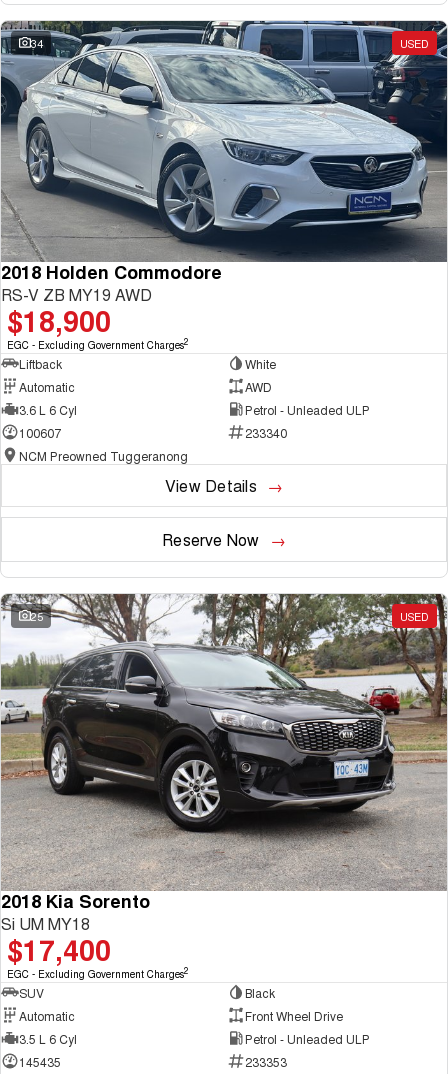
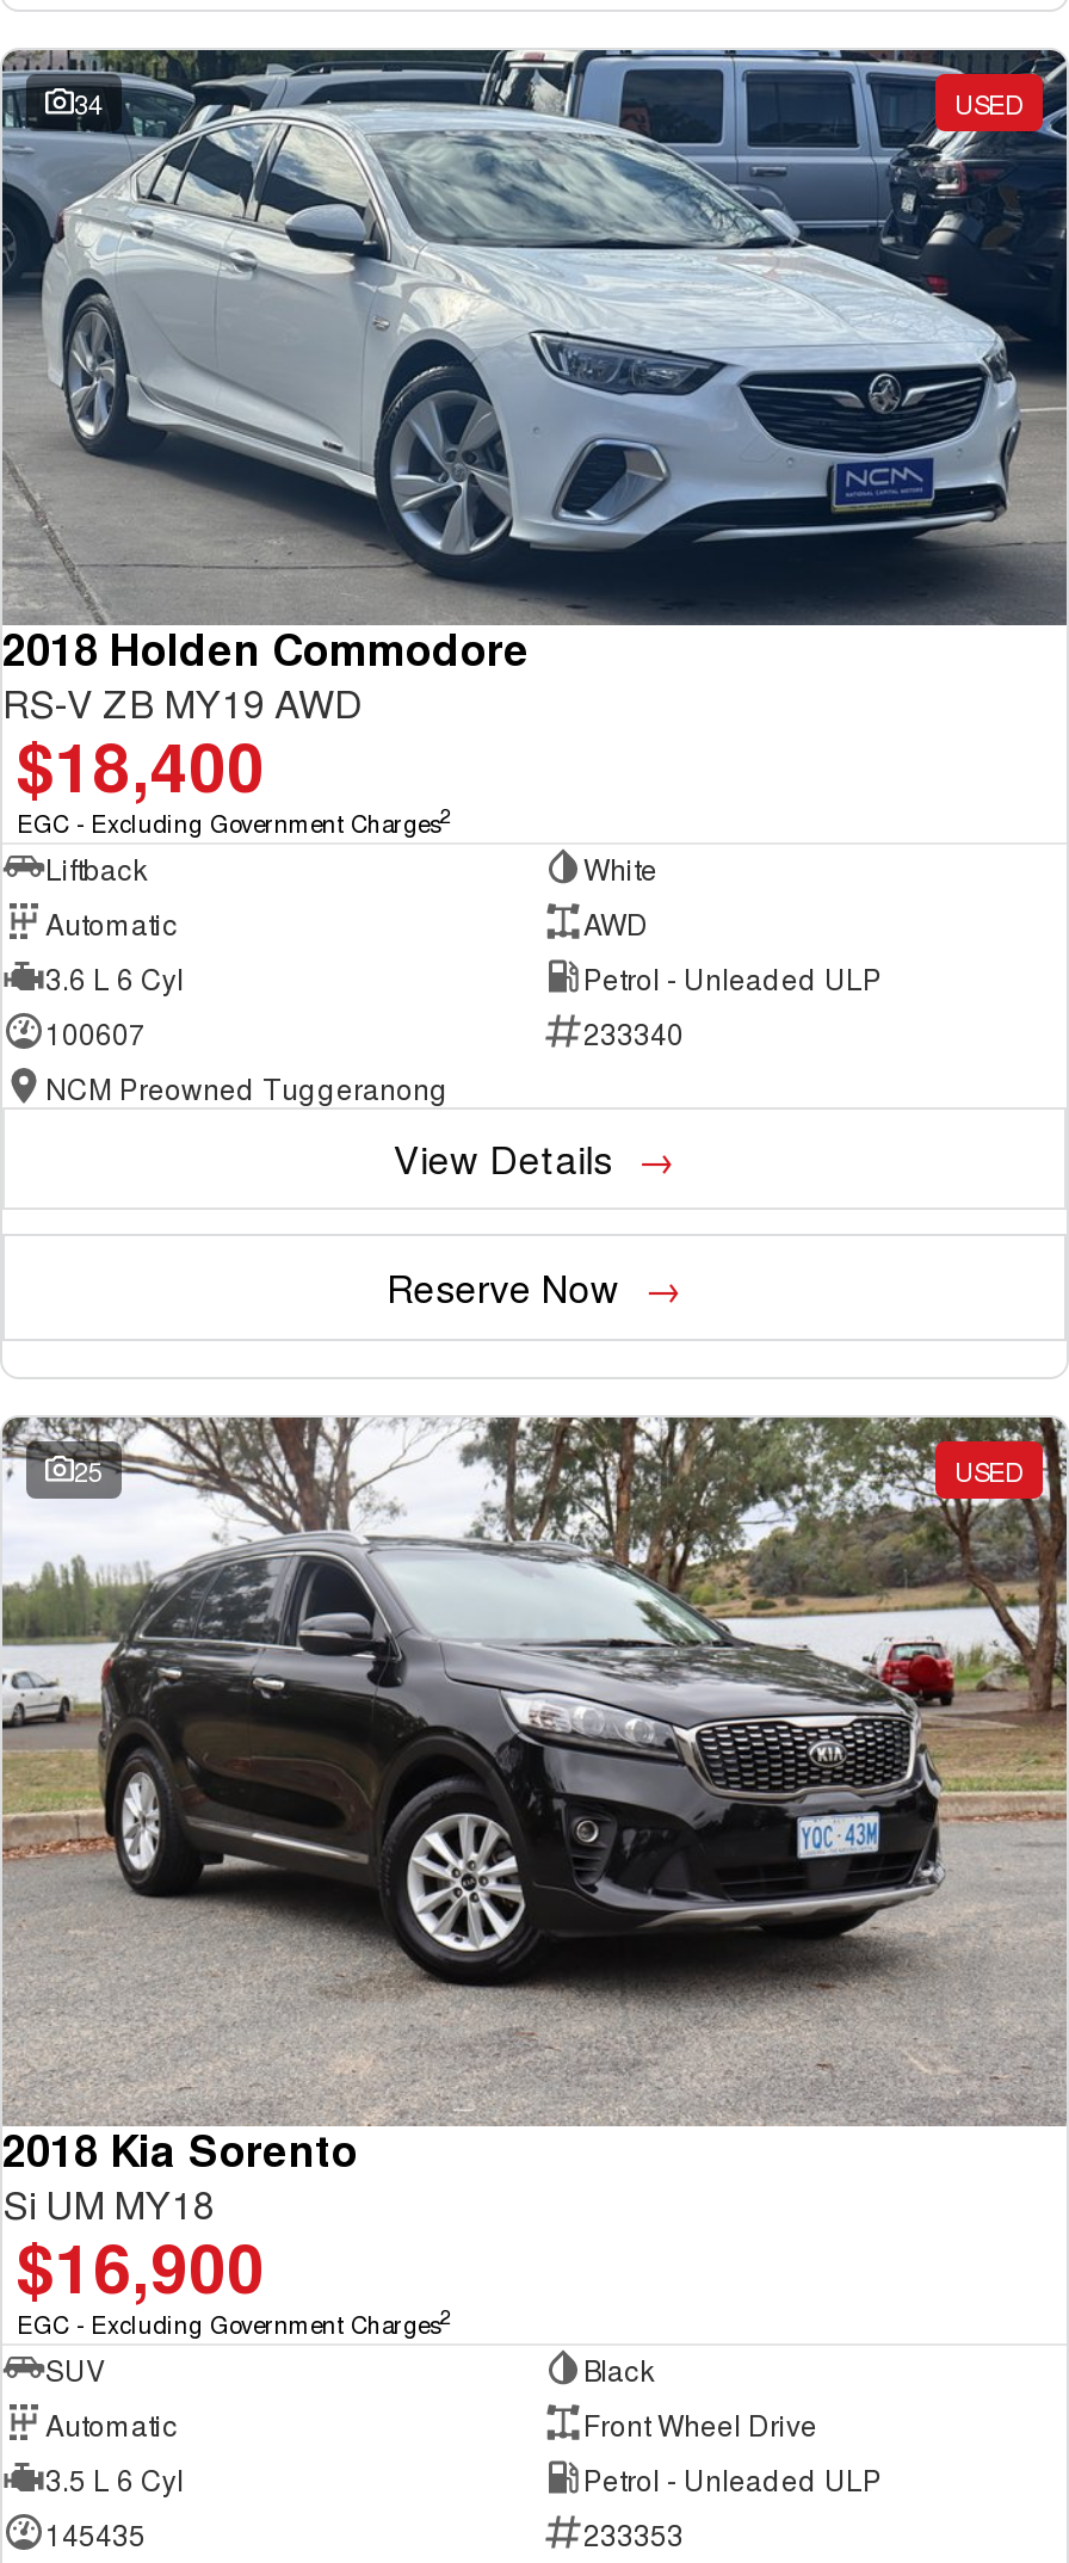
- $18,900
+ $18,400

- $17,400
+ $16,900
